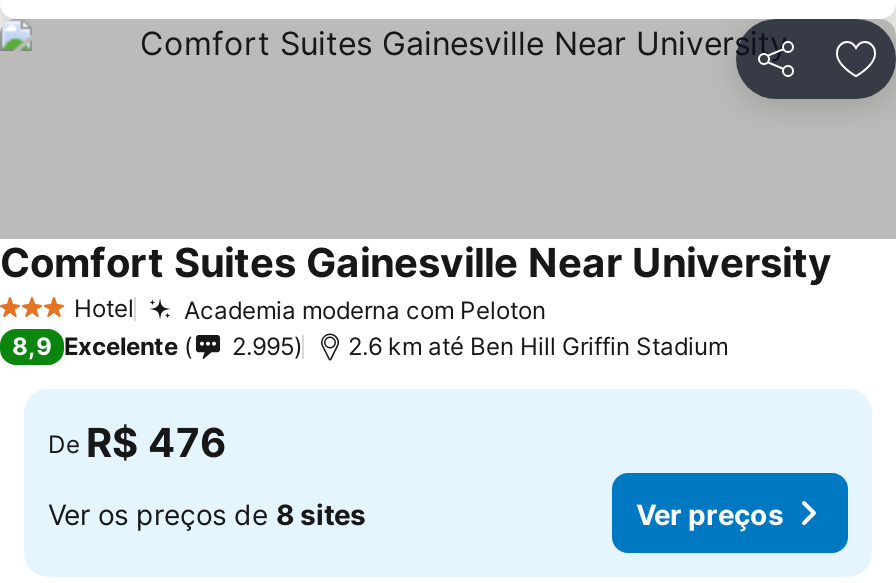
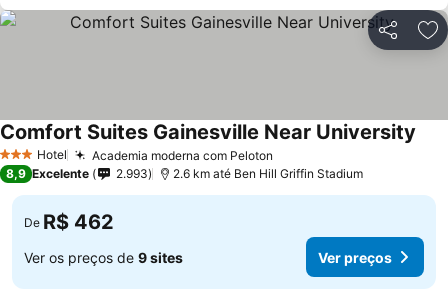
- 2.995
+ 2.993

- De R$ 476
+ De R$ 462

- Ver os preços de 8 sites
+ Ver os preços de 9 sites
